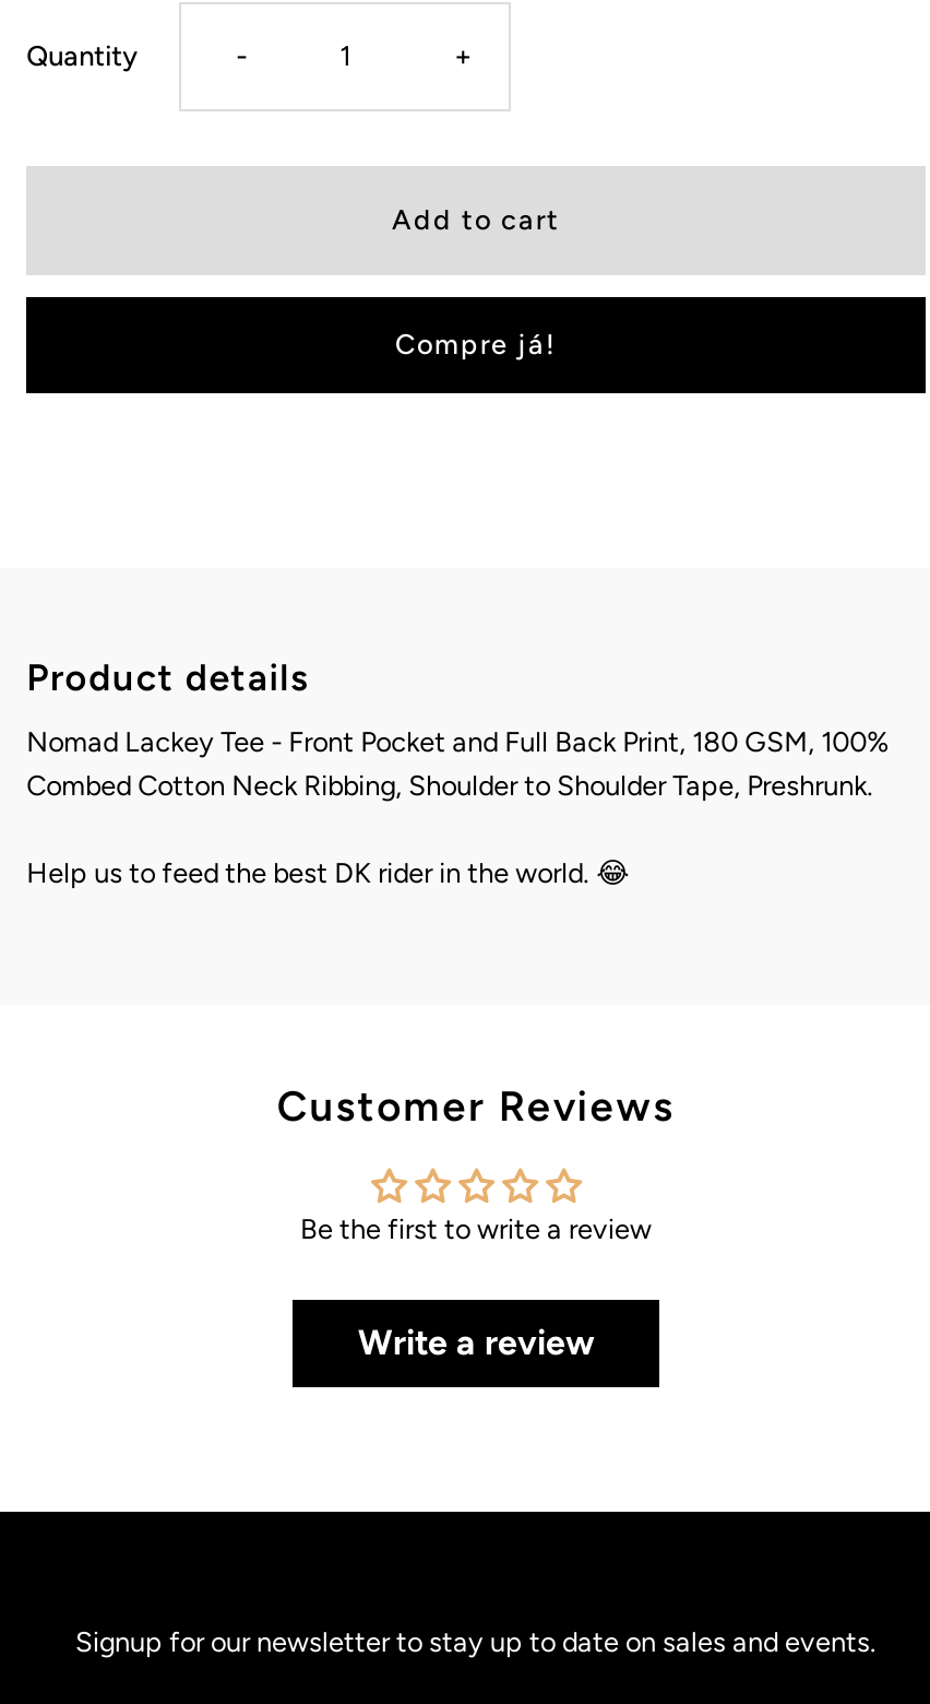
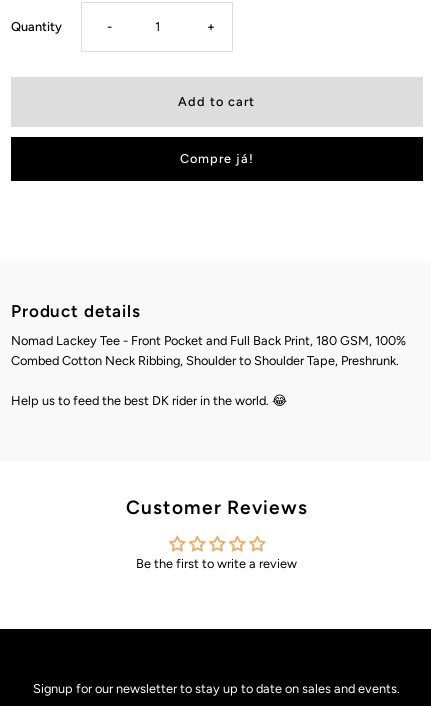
- Write a review
